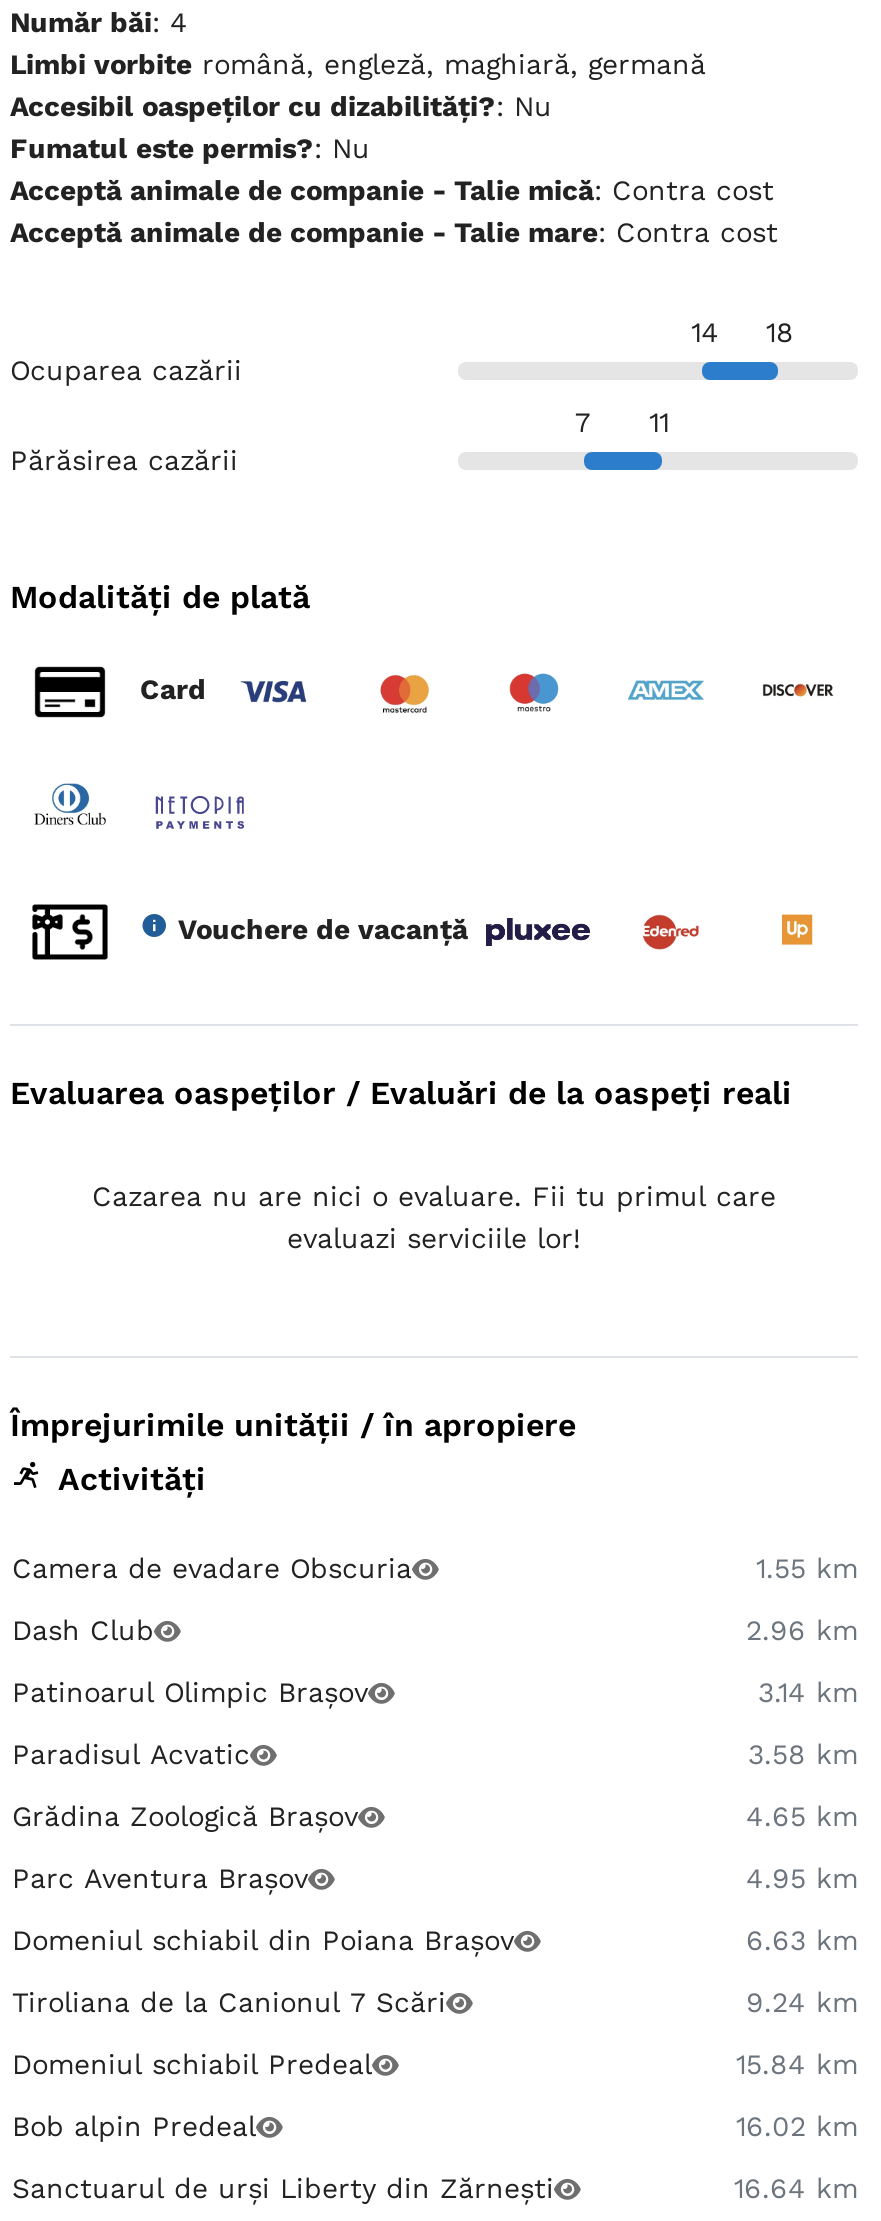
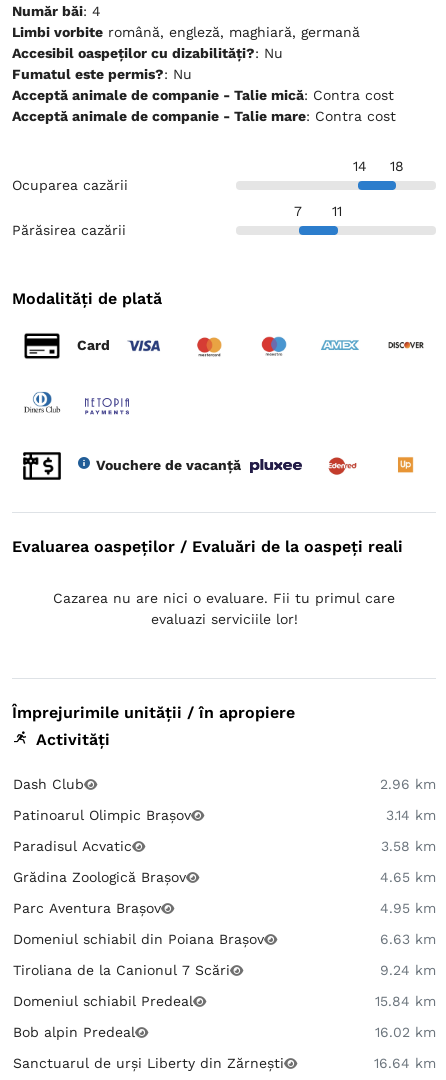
- Camera de evadare Obscuria
- 1.55 km
